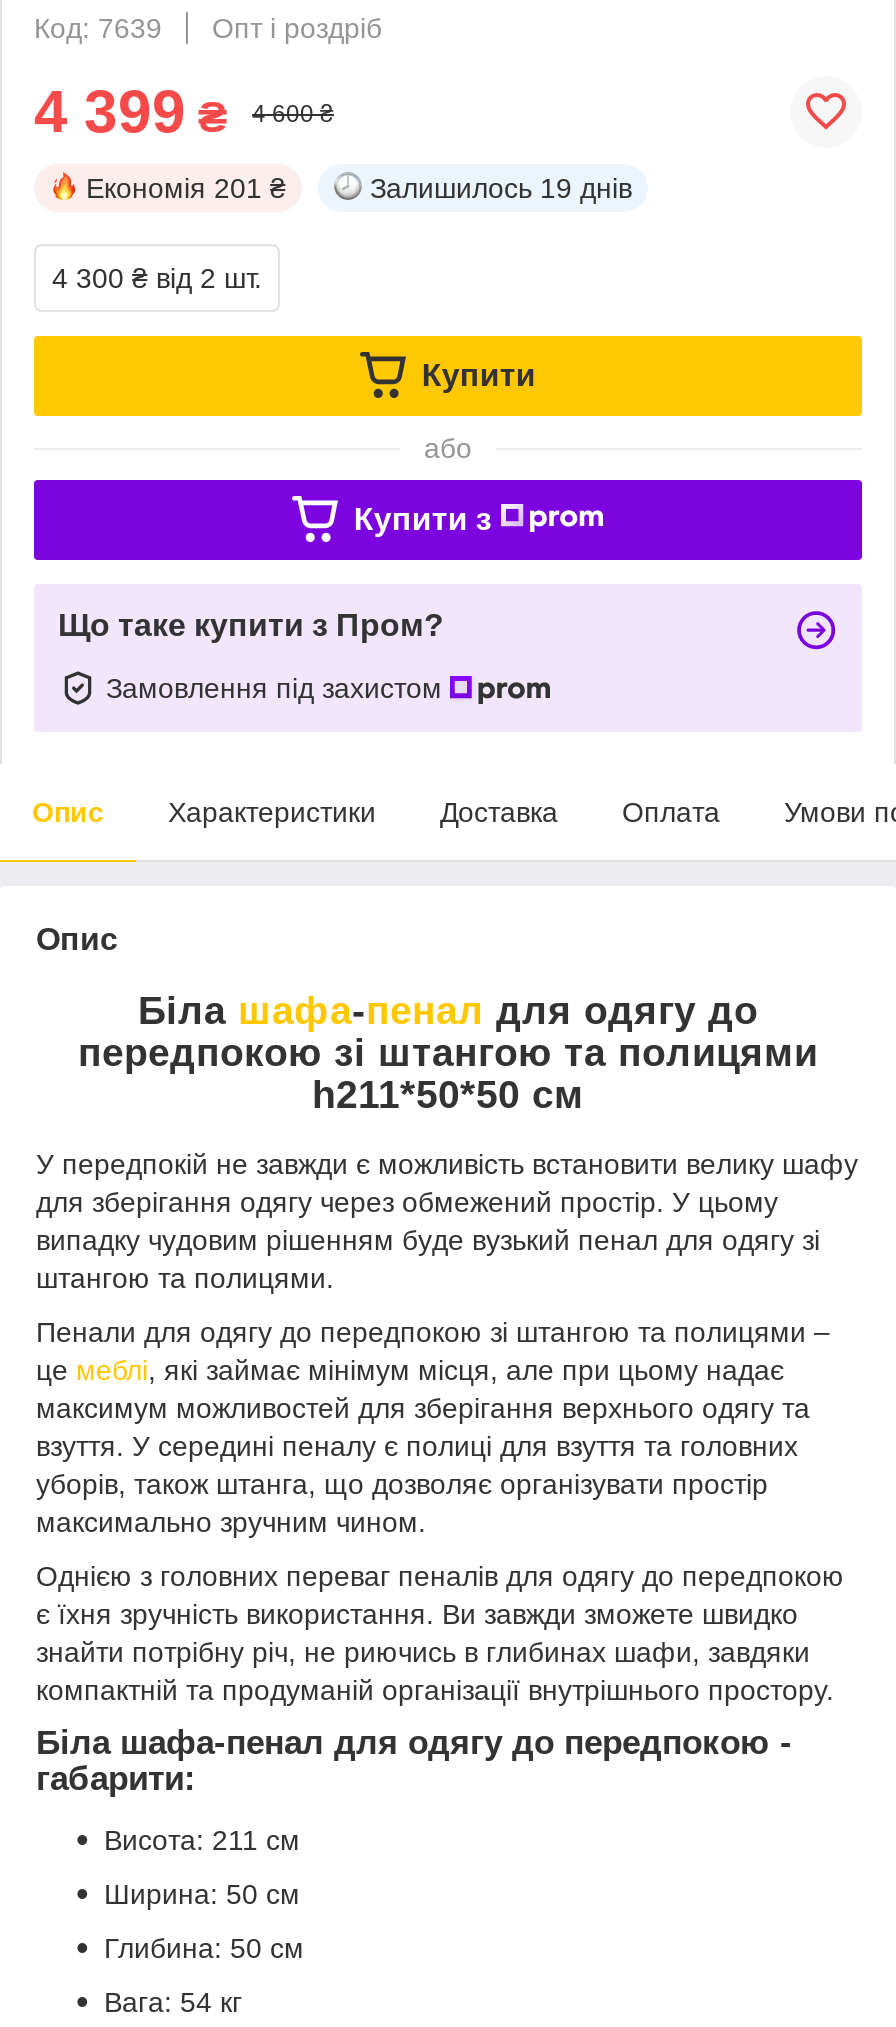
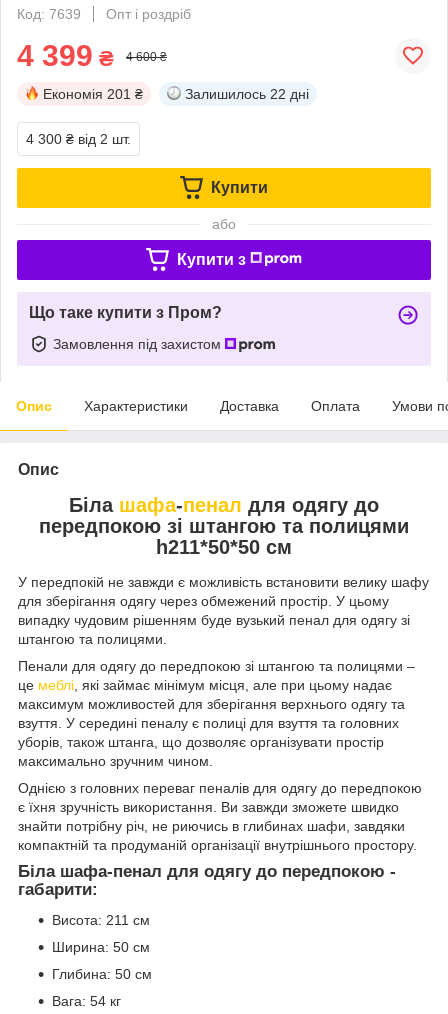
- Залишилось 19 днів
+ Залишилось 22 дні
